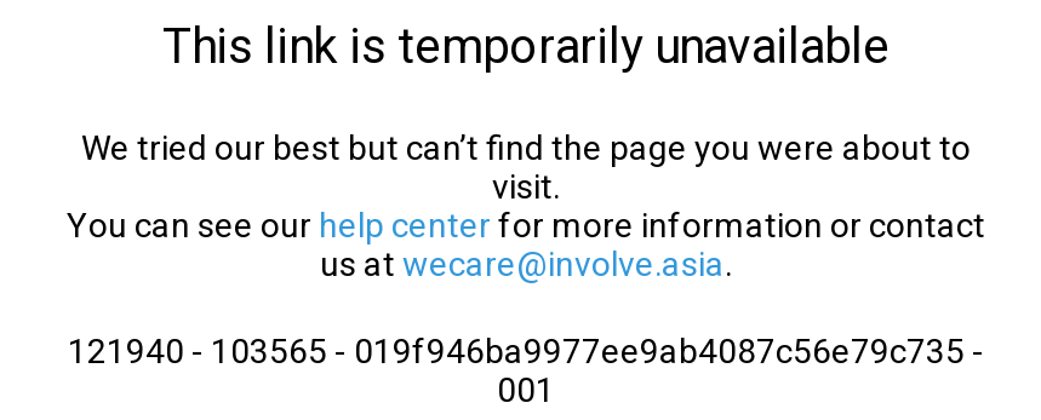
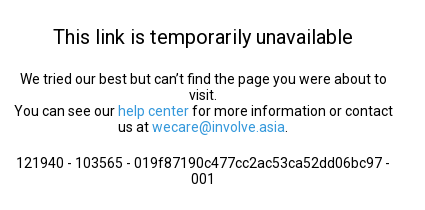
- 121940 - 103565 - 019f946ba9977ee9ab4087c56e79c735 -
+ 121940 - 103565 - 019f87190c477cc2ac53ca52dd06bc97 -
